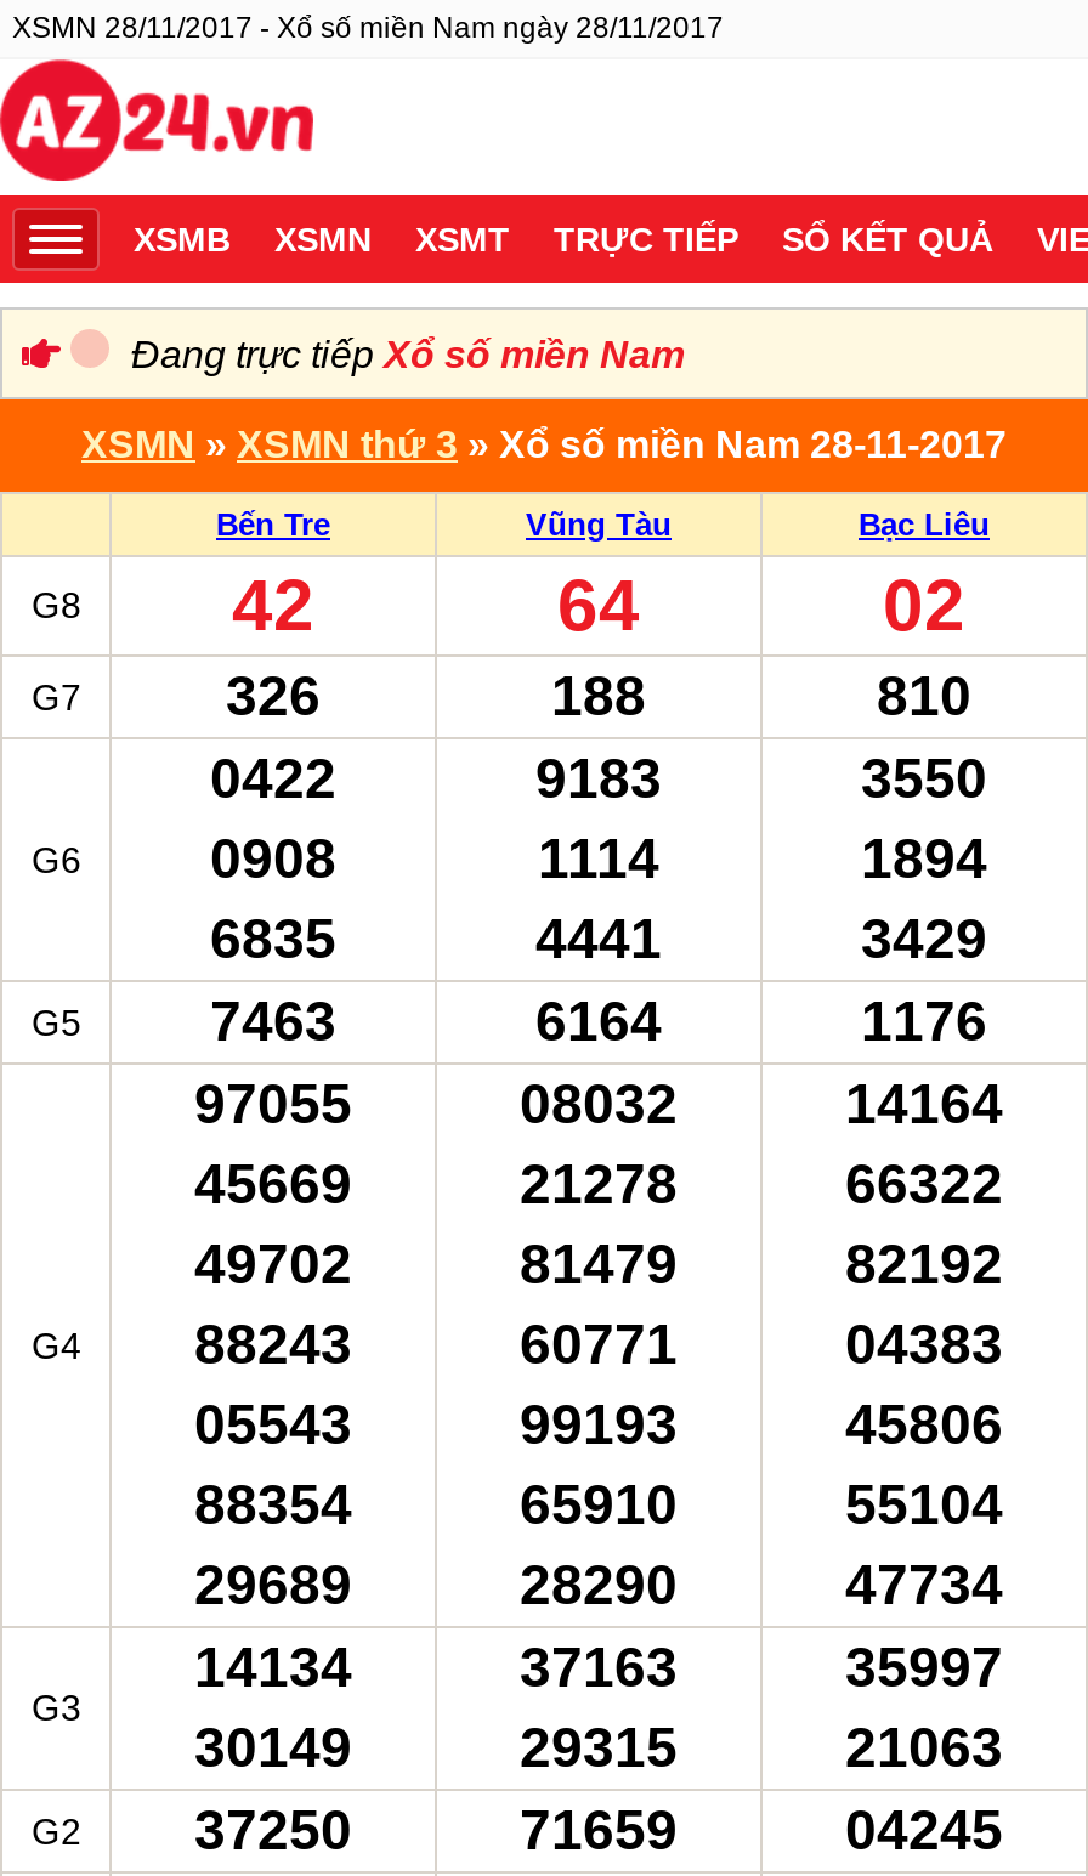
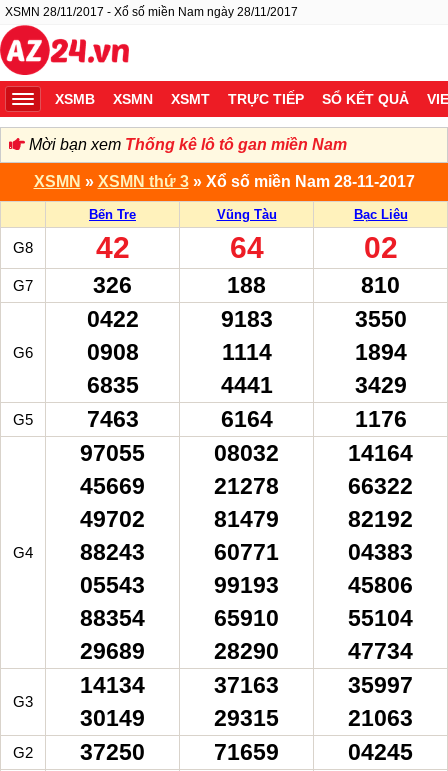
- Đang trực tiếp Xổ số miền Nam
+ Mời bạn xem Thống kê lô tô gan miền Nam
